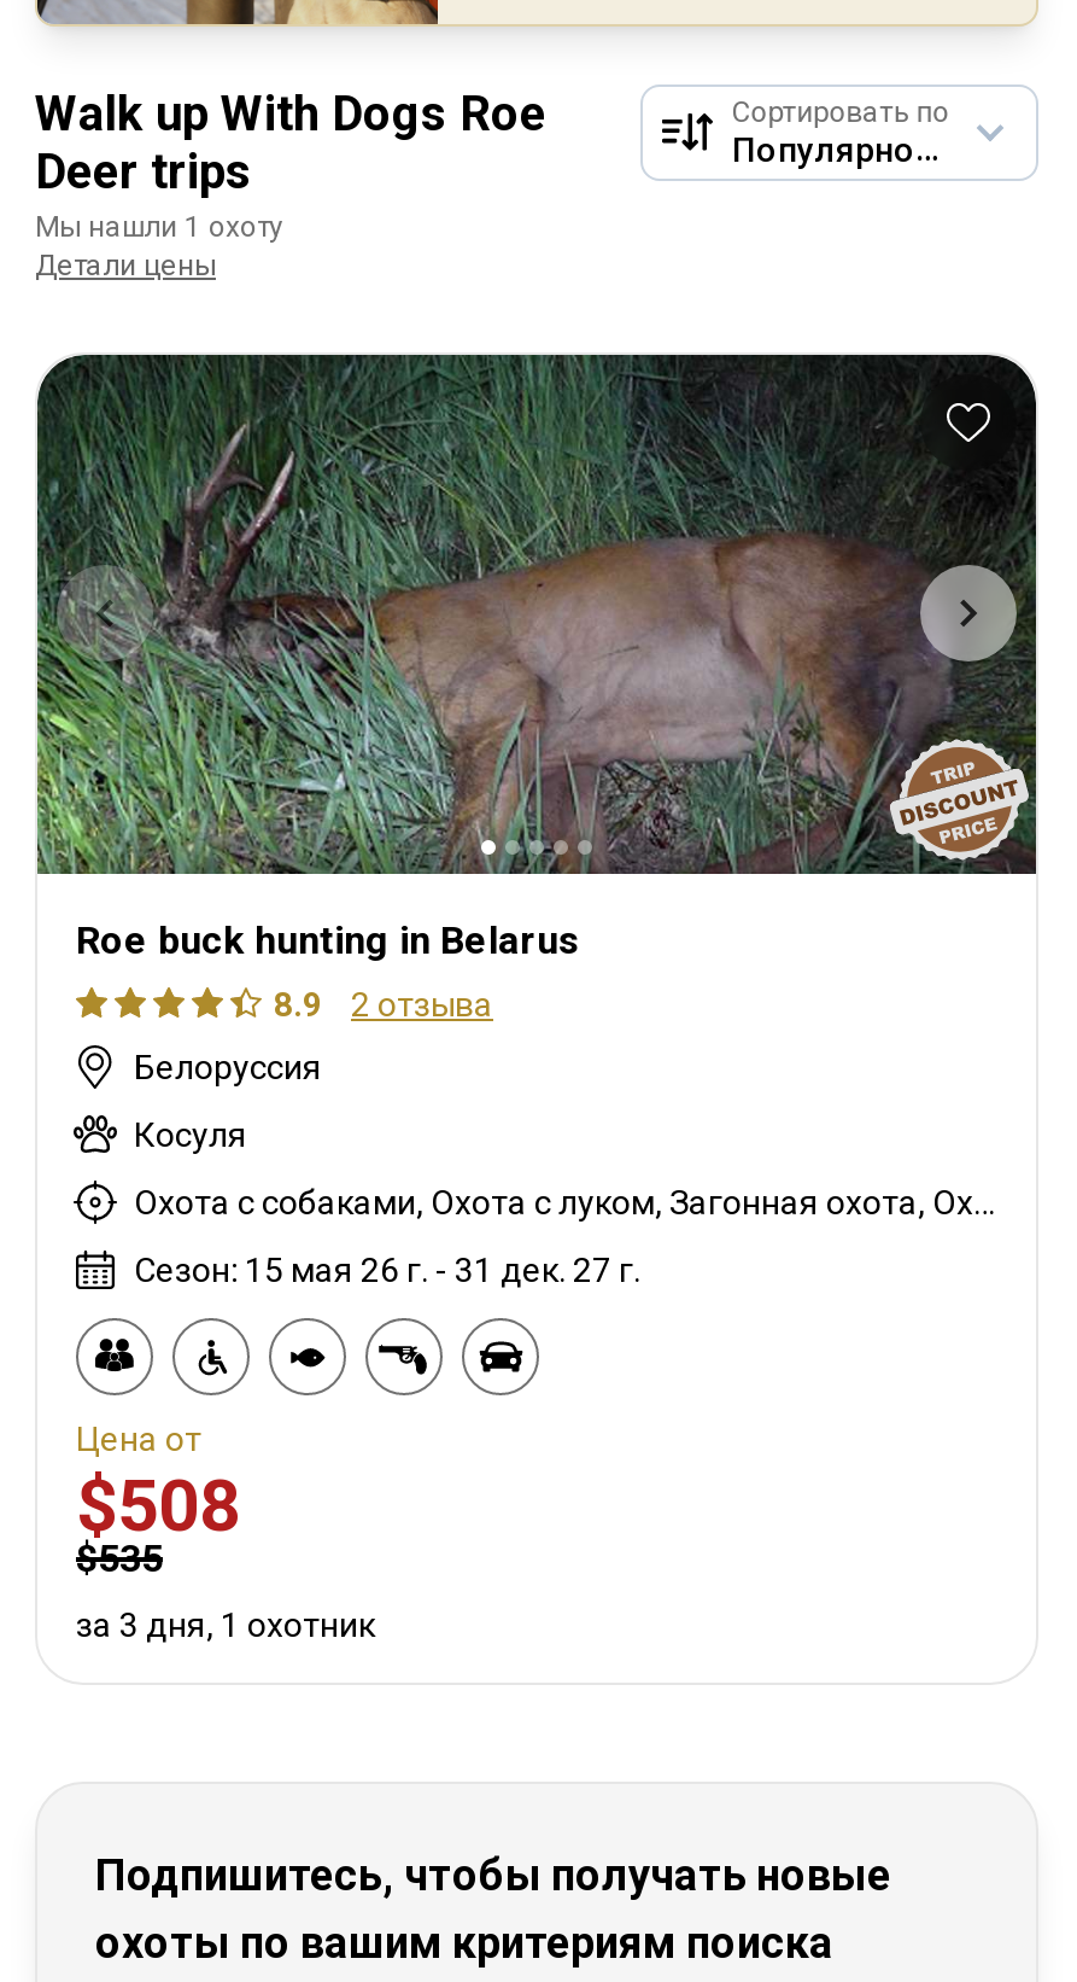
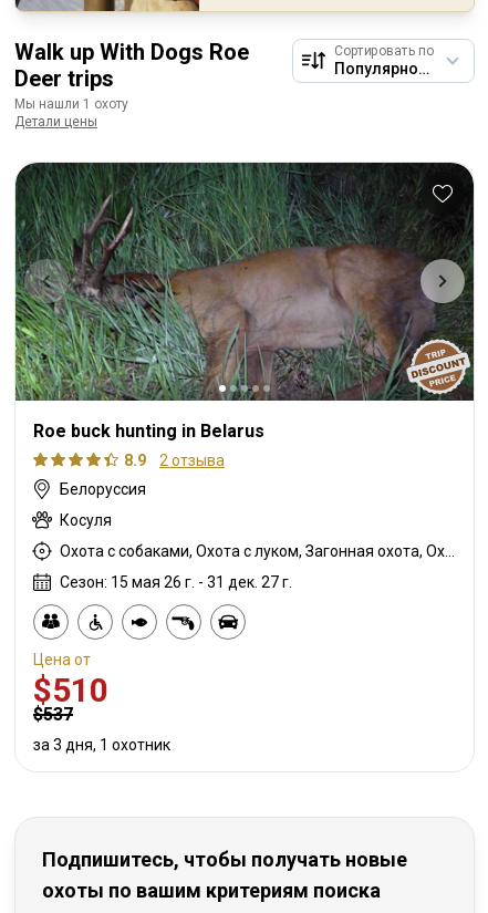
- $508
+ $510

- $535
+ $537
